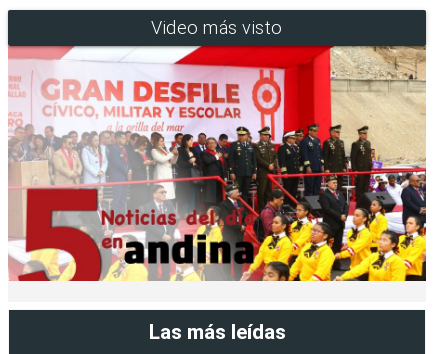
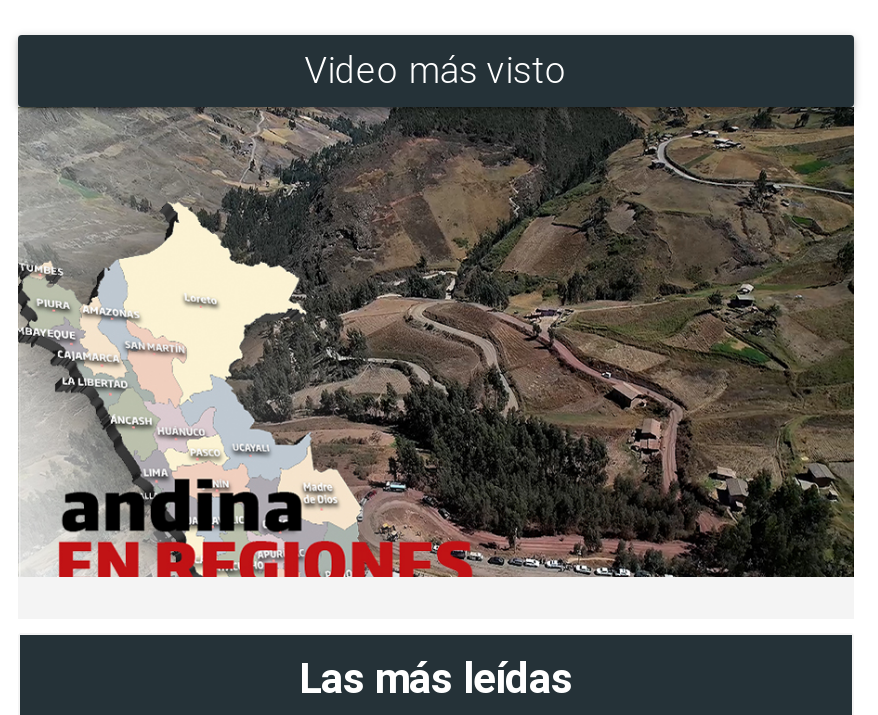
- [image]
+ [image]
